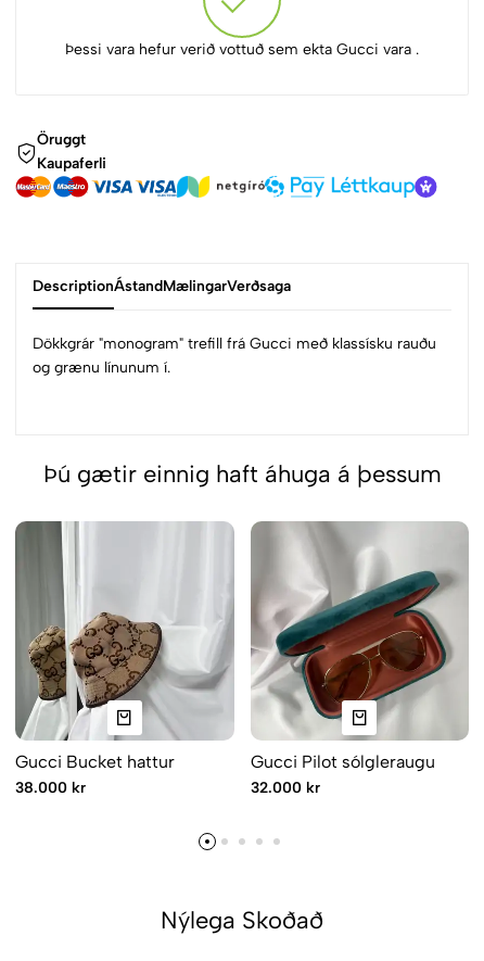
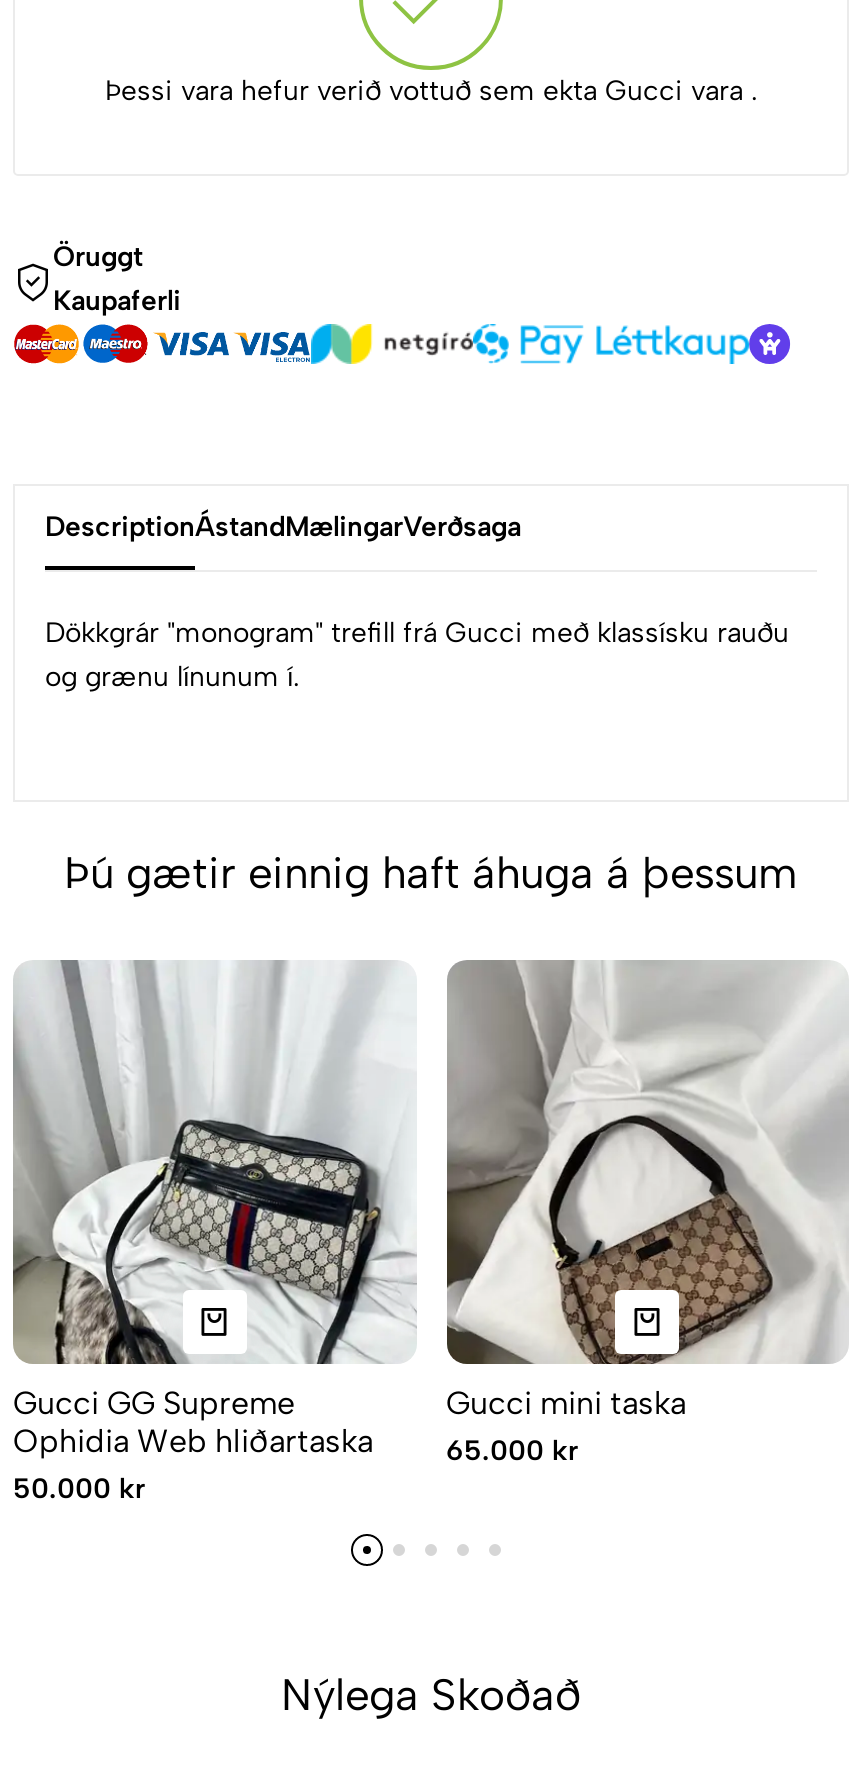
- [image]
- Gucci Bucket hattur
- 38.000 kr
+ [image]
+ Gucci GG Supreme
+ Ophidia Web hliðartaska
+ 50.000 kr

- [image]
- Gucci Pilot sólgleraugu
- 32.000 kr
+ [image]
+ Gucci mini taska
+ 65.000 kr
